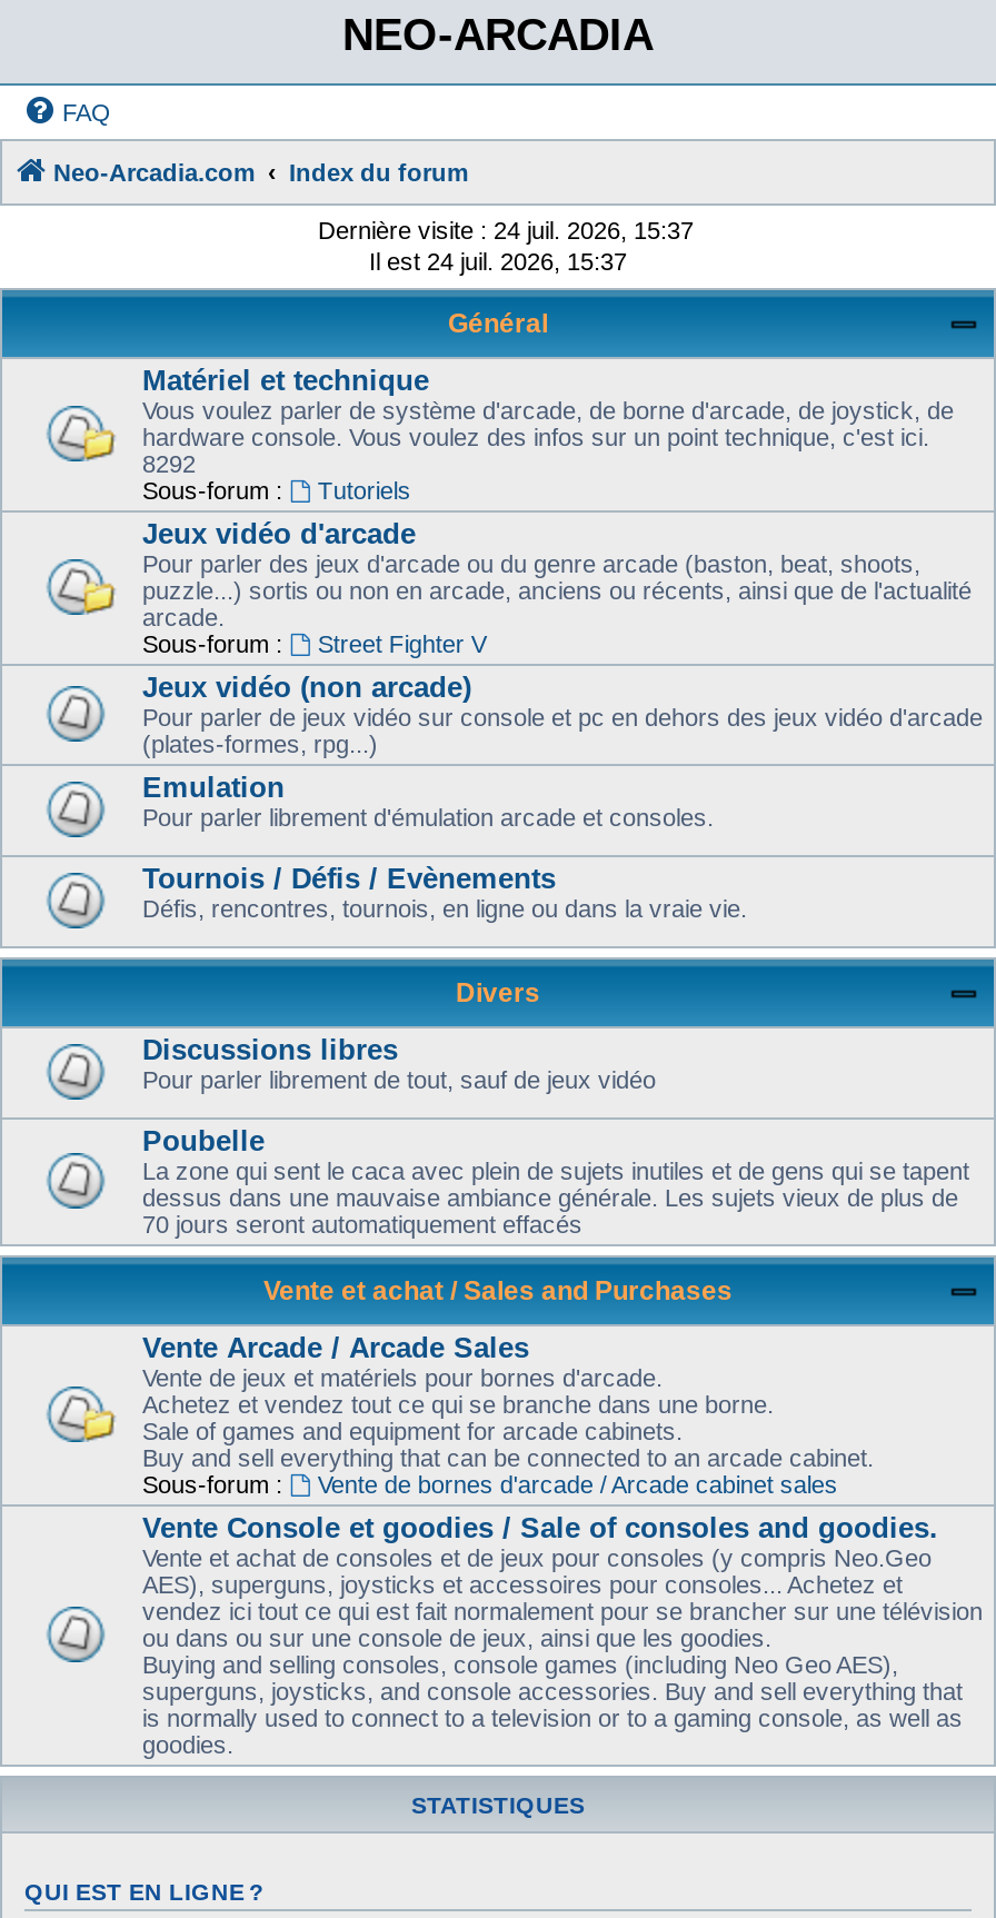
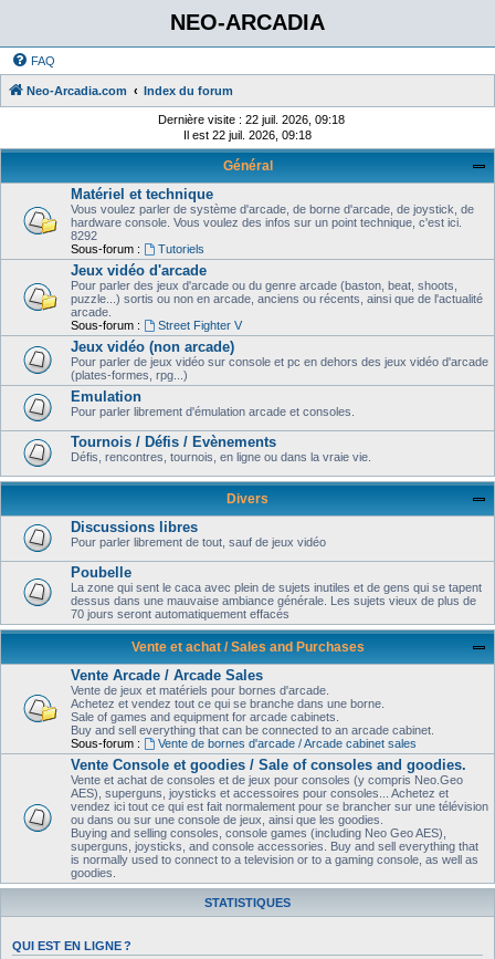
- Dernière visite : 24 juil. 2026, 15:37
+ Dernière visite : 22 juil. 2026, 09:18

- Il est 24 juil. 2026, 15:37
+ Il est 22 juil. 2026, 09:18
